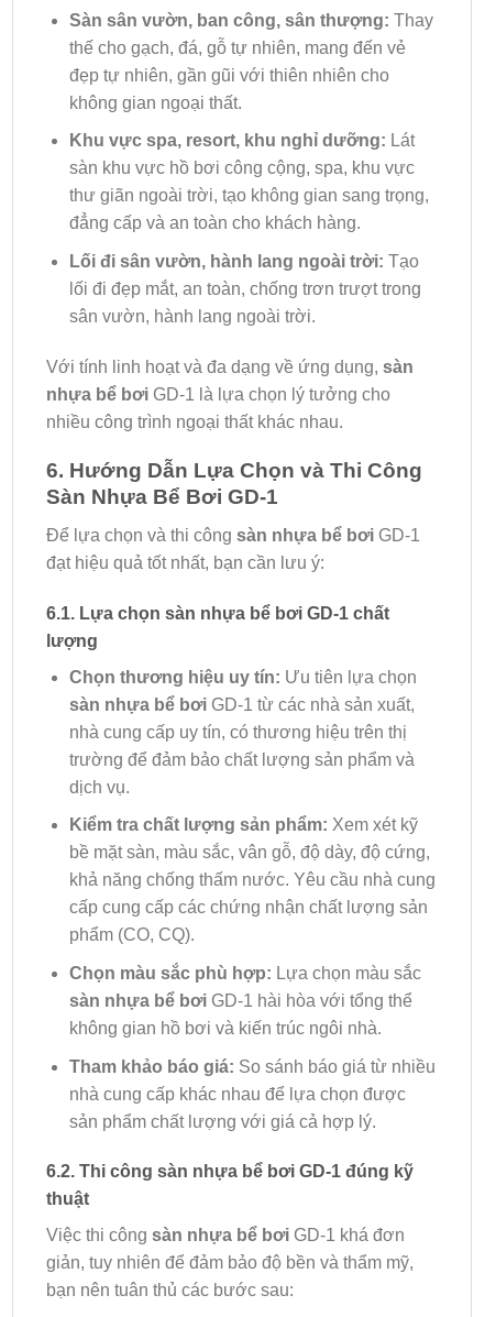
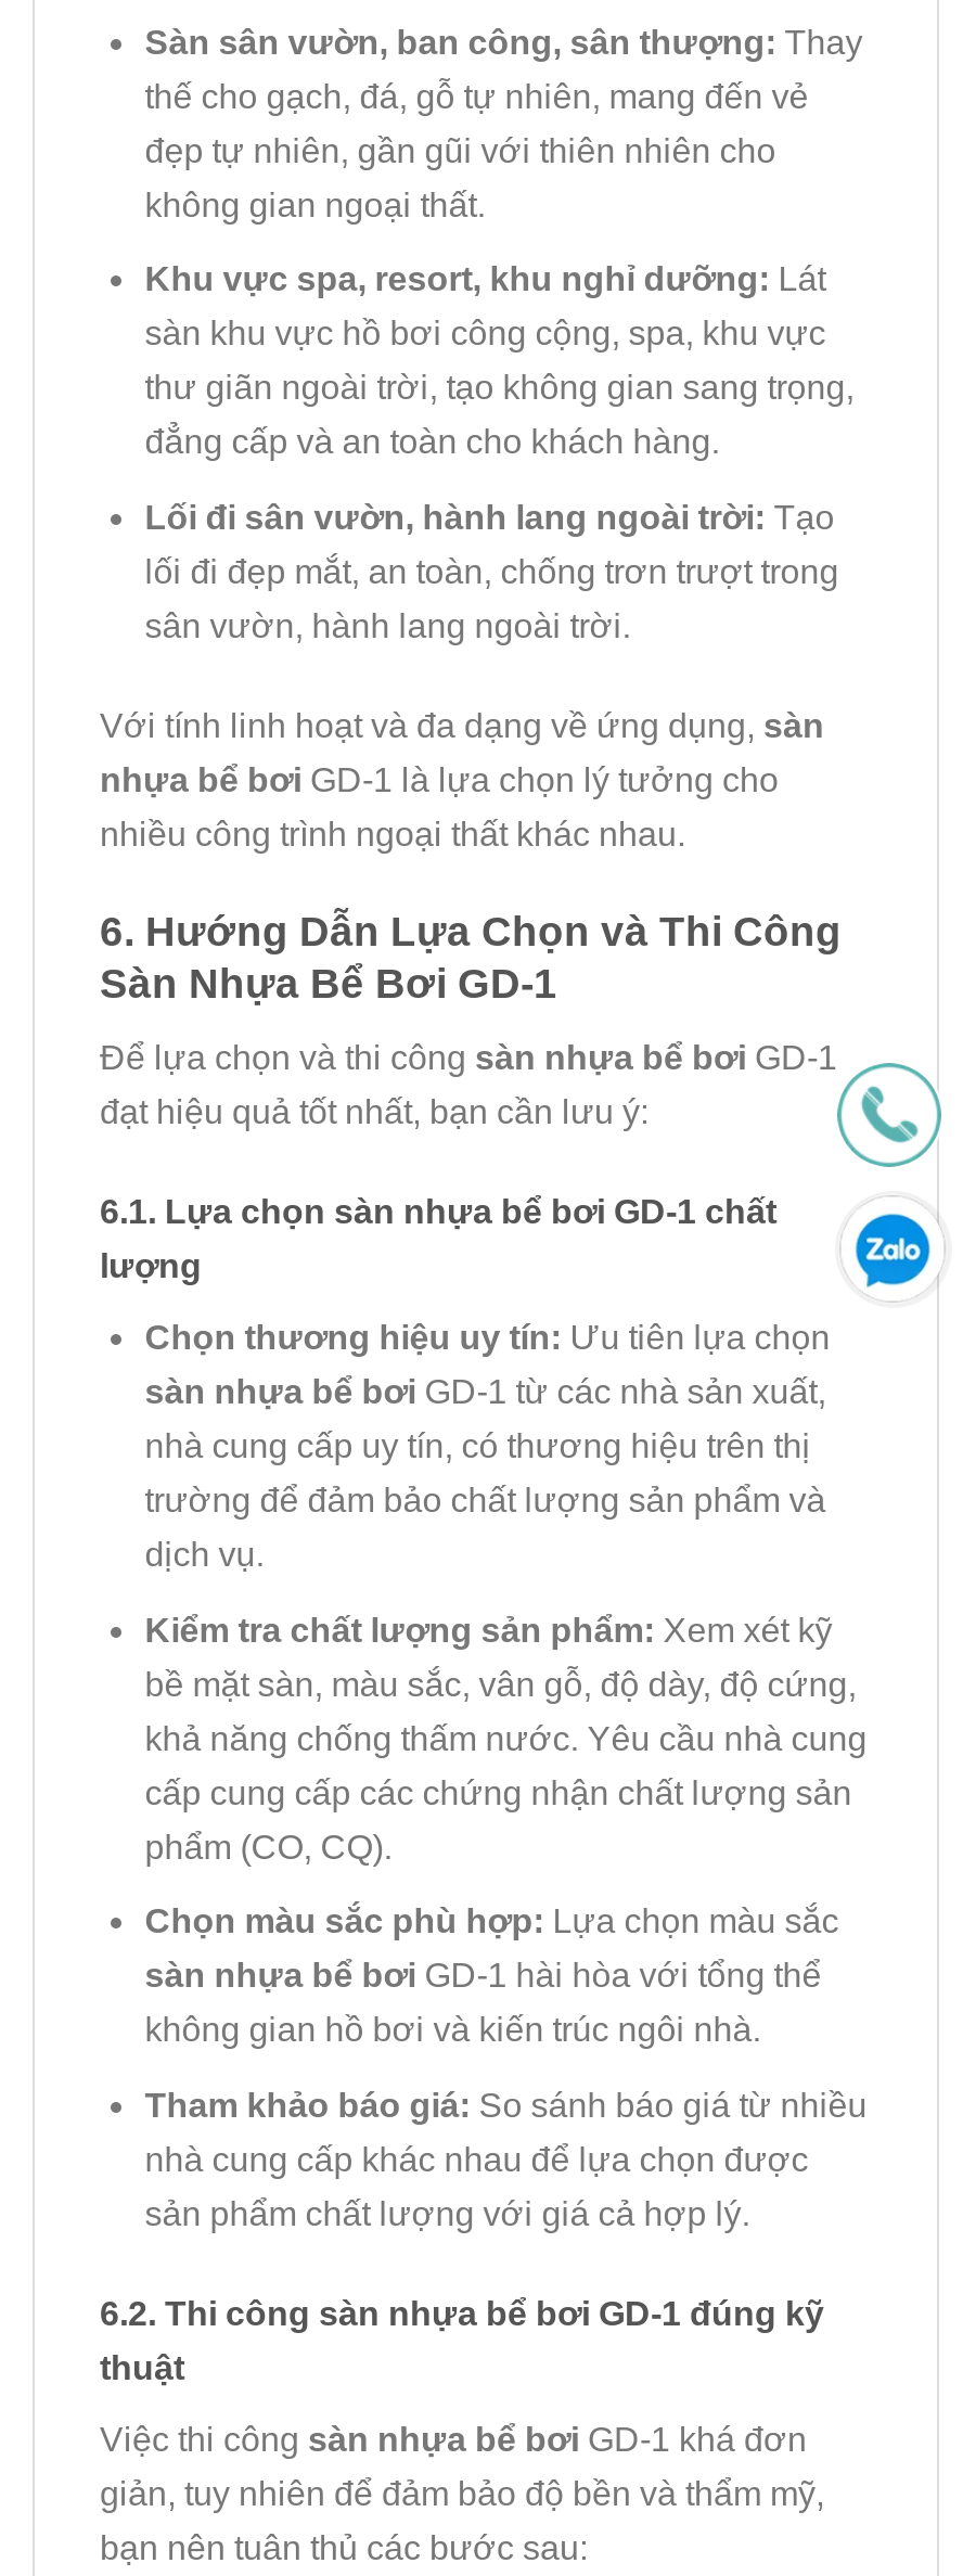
+ [image]

+ [image]
